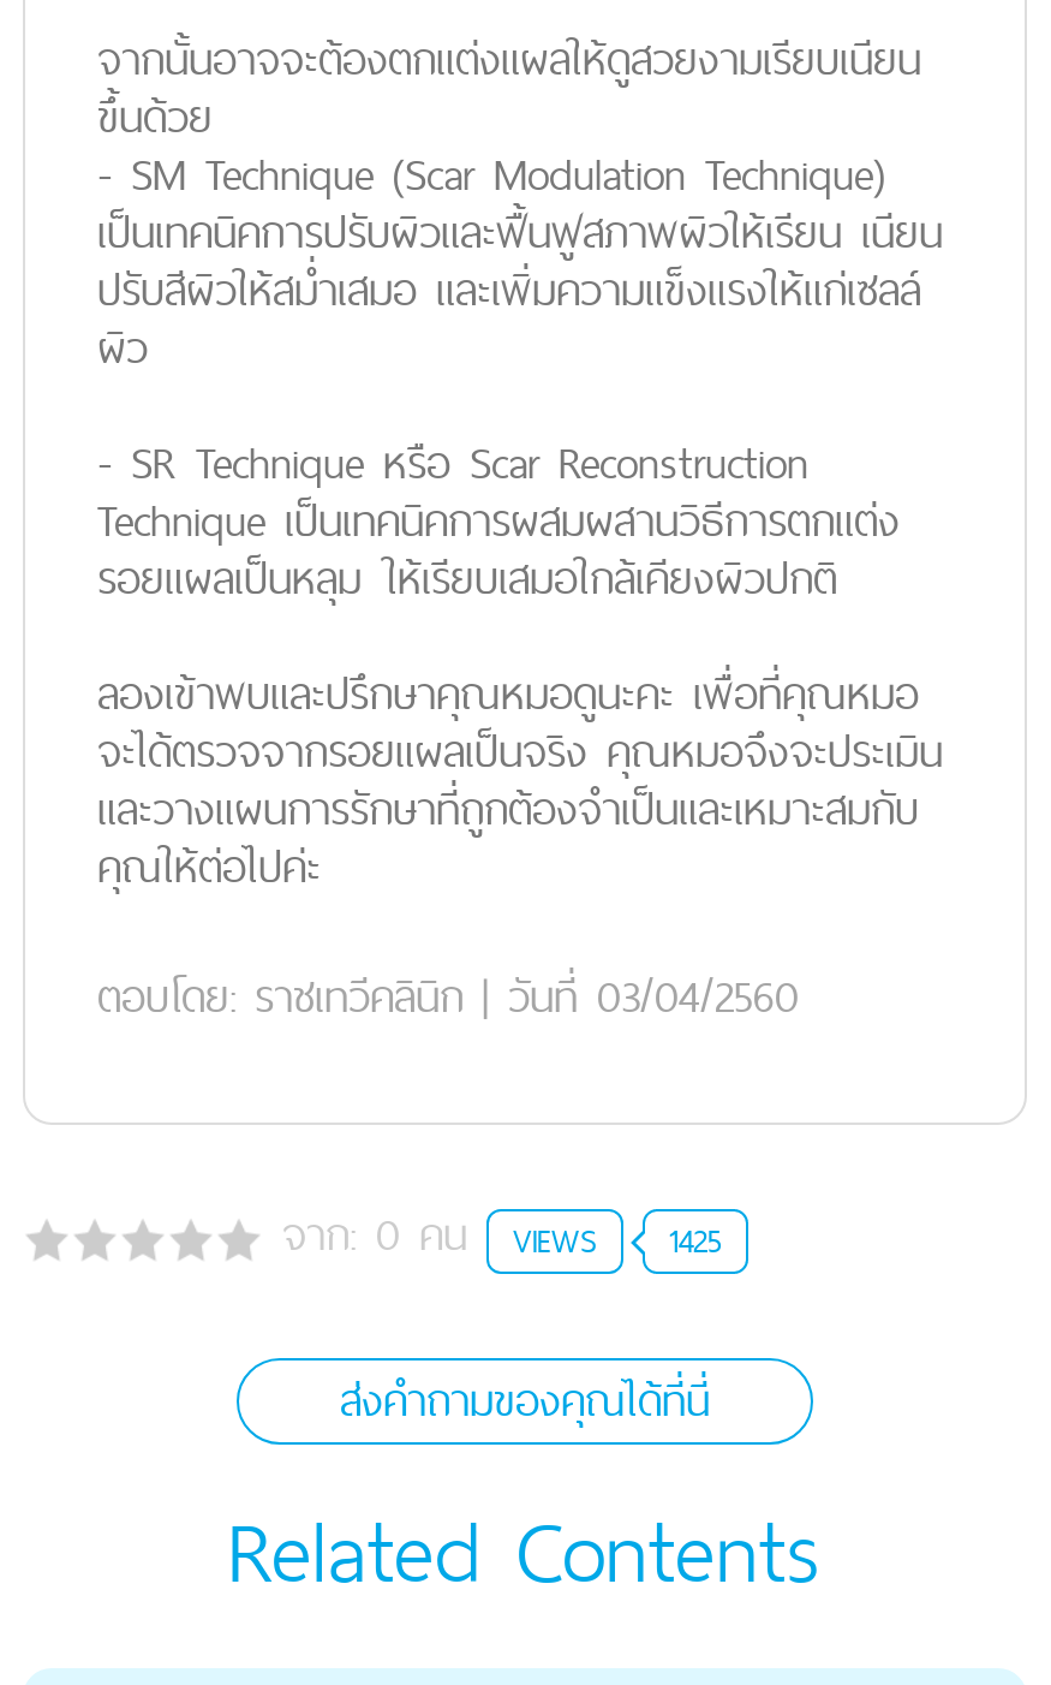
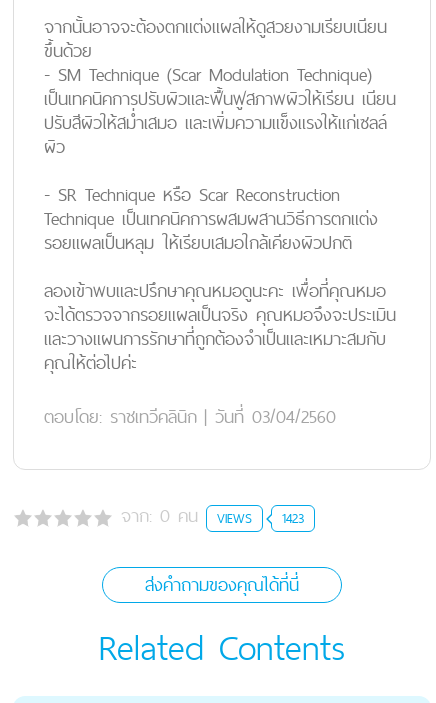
- จาก: 0คน VIEWS 1425
+ จาก: 0คน VIEWS 1423
